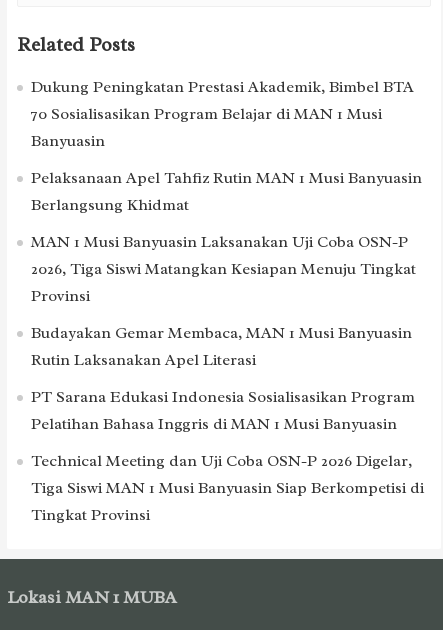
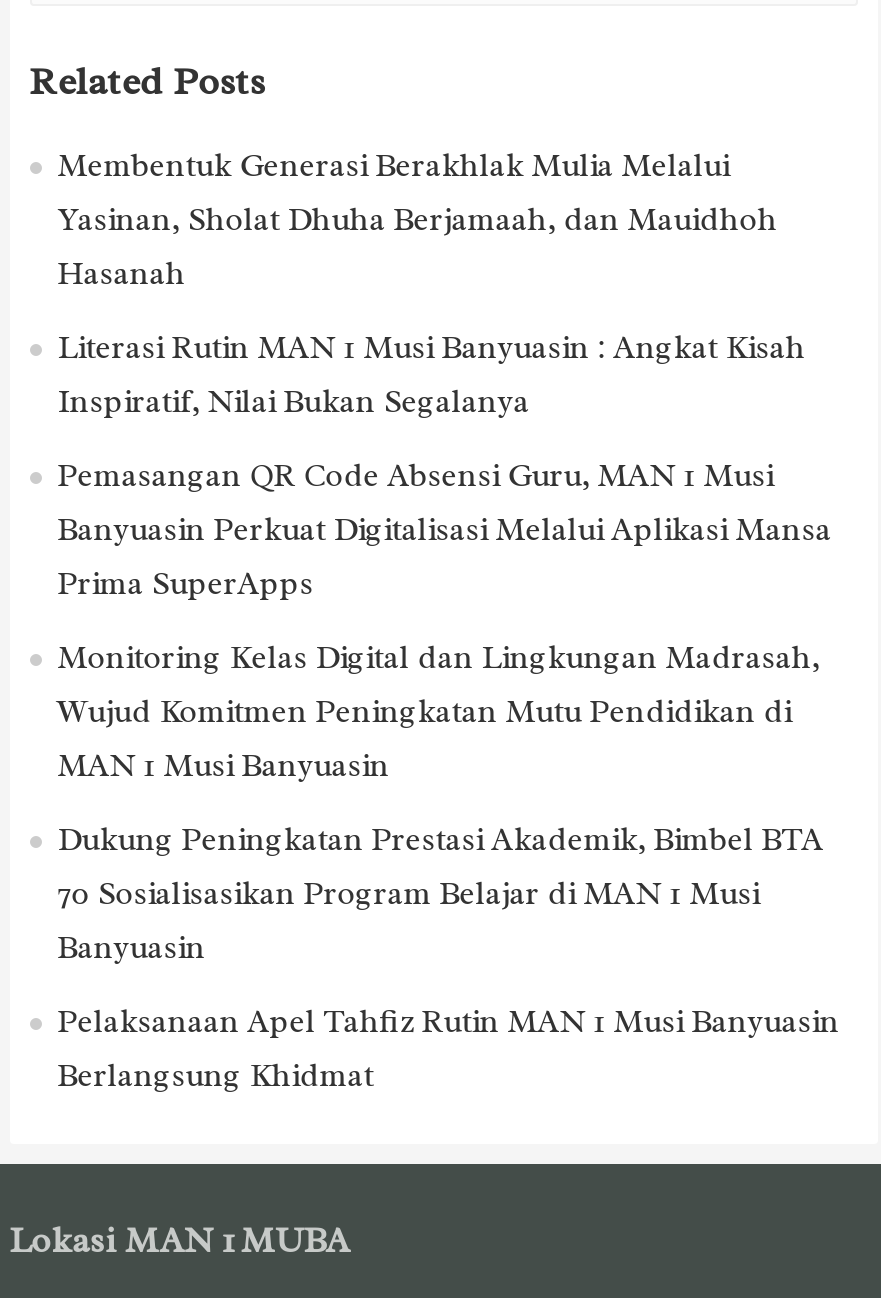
+ Membentuk Generasi Berakhlak Mulia Melalui
+ Yasinan, Sholat Dhuha Berjamaah, dan Mauidhoh
+ Hasanah
+ Literasi Rutin MAN 1 Musi Banyuasin : Angkat Kisah
+ Inspiratif, Nilai Bukan Segalanya
+ Pemasangan QR Code Absensi Guru, MAN 1 Musi
+ Banyuasin Perkuat Digitalisasi Melalui Aplikasi Mansa
+ Prima SuperApps
+ Monitoring Kelas Digital dan Lingkungan Madrasah,
+ Wujud Komitmen Peningkatan Mutu Pendidikan di
+ MAN 1 Musi Banyuasin

moved down: Dukung Peningkatan Prestasi Akademik, Bimbel BTA | 70 Sosialisasikan Program Belajar di MAN 1 Musi | Banyuasin | Pelaksanaan Apel Tahfiz Rutin MAN 1 Musi Banyuasin | Berlangsung Khidmat

- MAN 1 Musi Banyuasin Laksanakan Uji Coba OSN-P
- 2026, Tiga Siswi Matangkan Kesiapan Menuju Tingkat
- Provinsi
- Budayakan Gemar Membaca, MAN 1 Musi Banyuasin
- Rutin Laksanakan Apel Literasi
- PT Sarana Edukasi Indonesia Sosialisasikan Program
- Pelatihan Bahasa Inggris di MAN 1 Musi Banyuasin
- Technical Meeting dan Uji Coba OSN-P 2026 Digelar,
- Tiga Siswi MAN 1 Musi Banyuasin Siap Berkompetisi di
- Tingkat Provinsi
